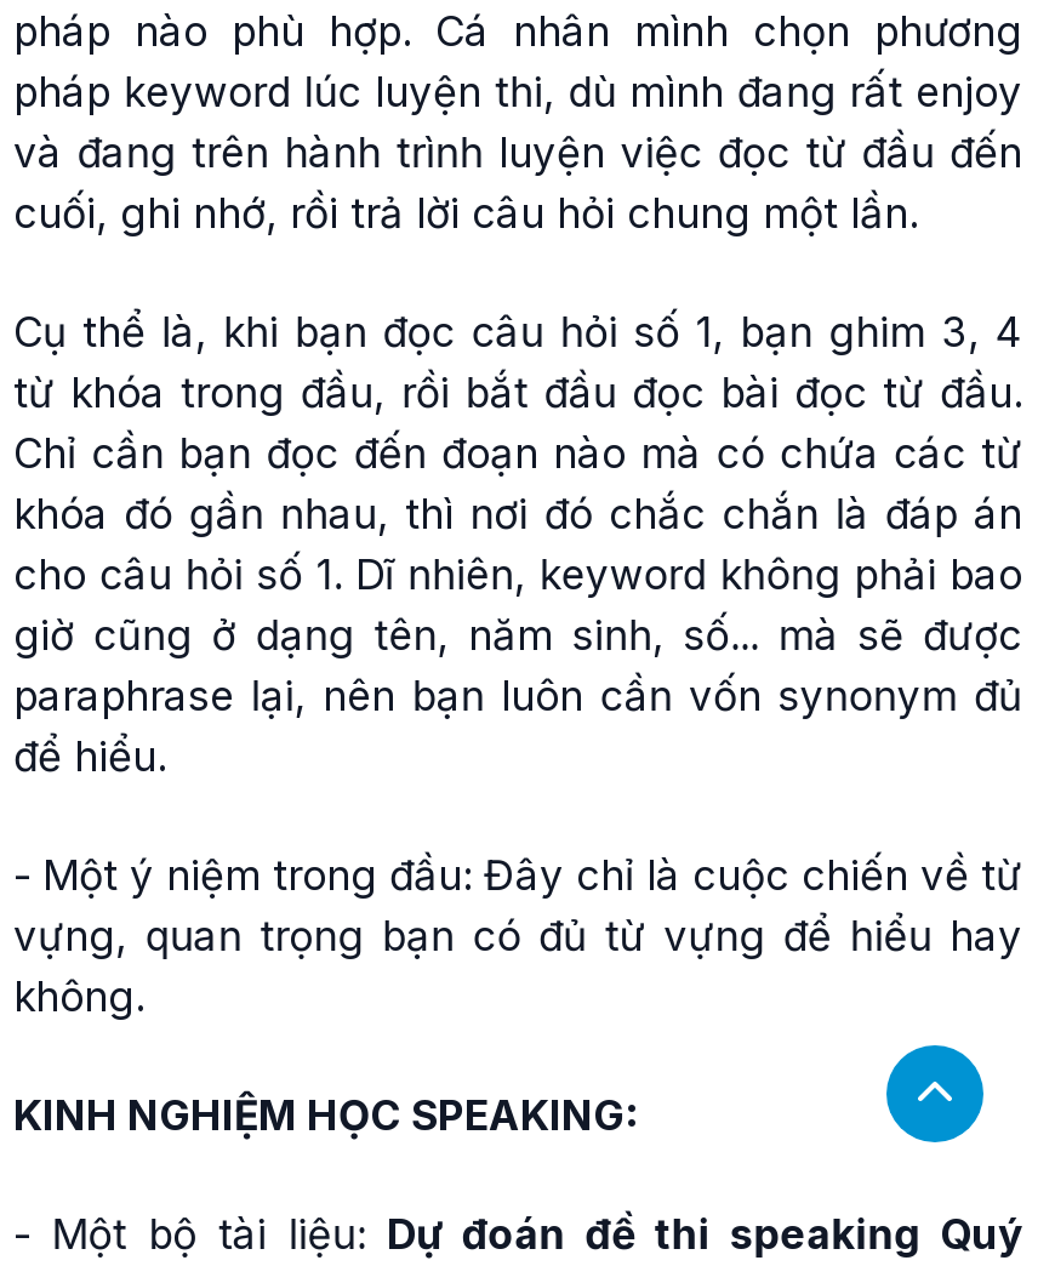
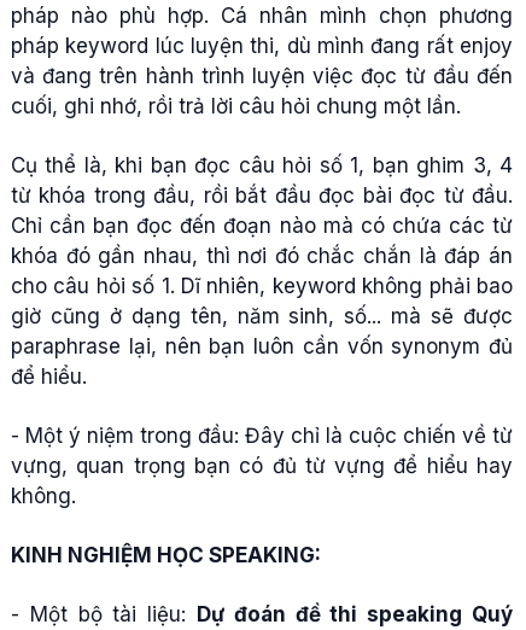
- [image]
